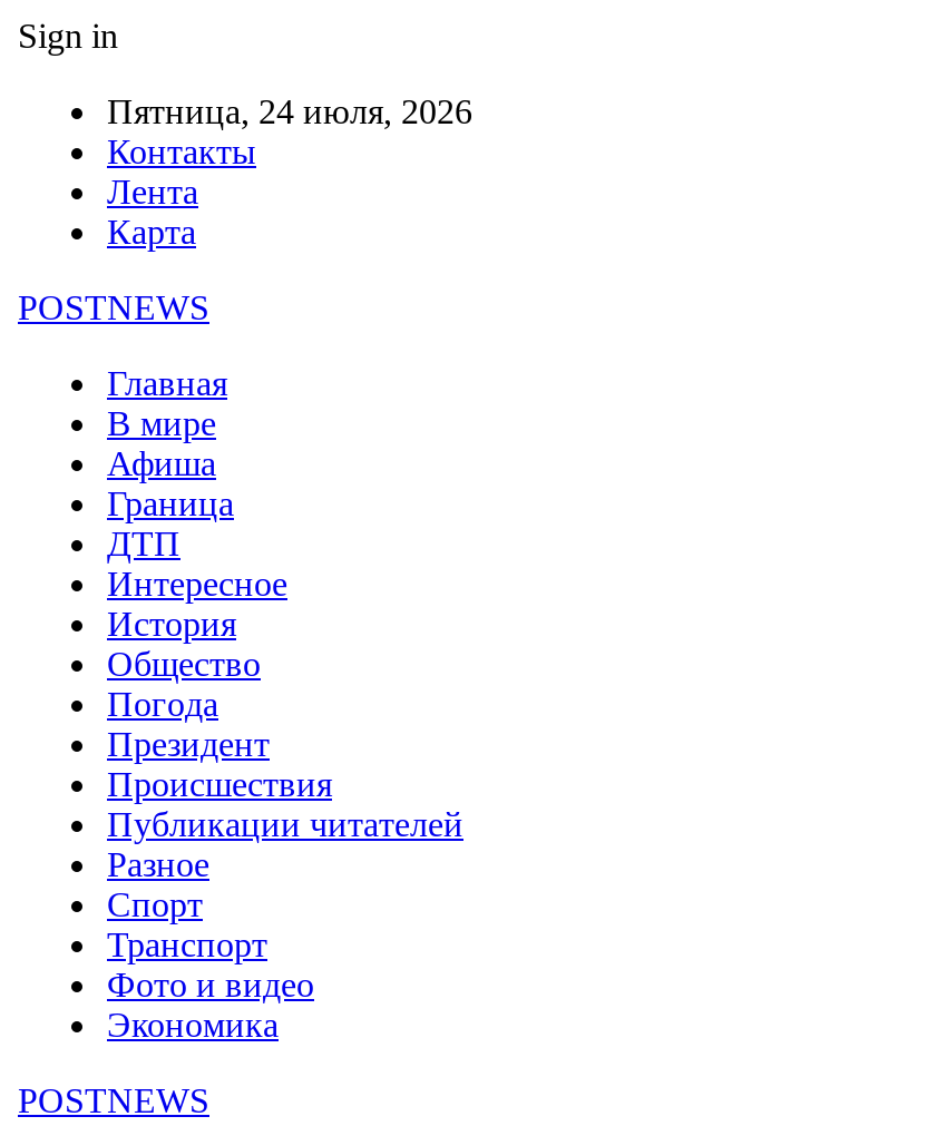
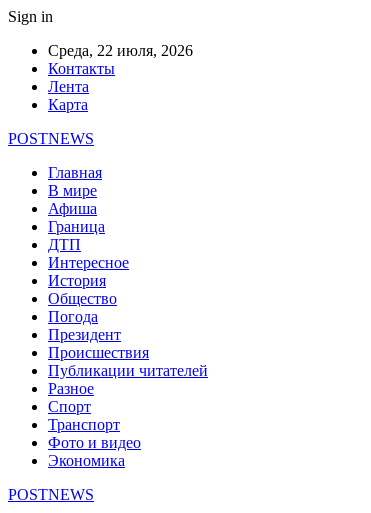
- Пятница, 24 июля, 2026
+ Среда, 22 июля, 2026
